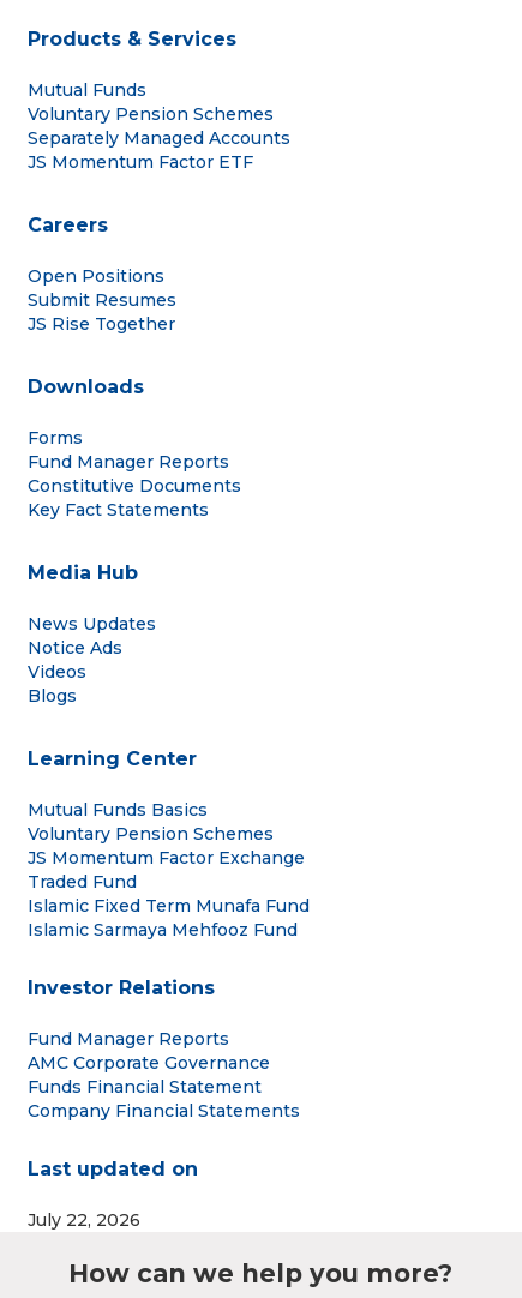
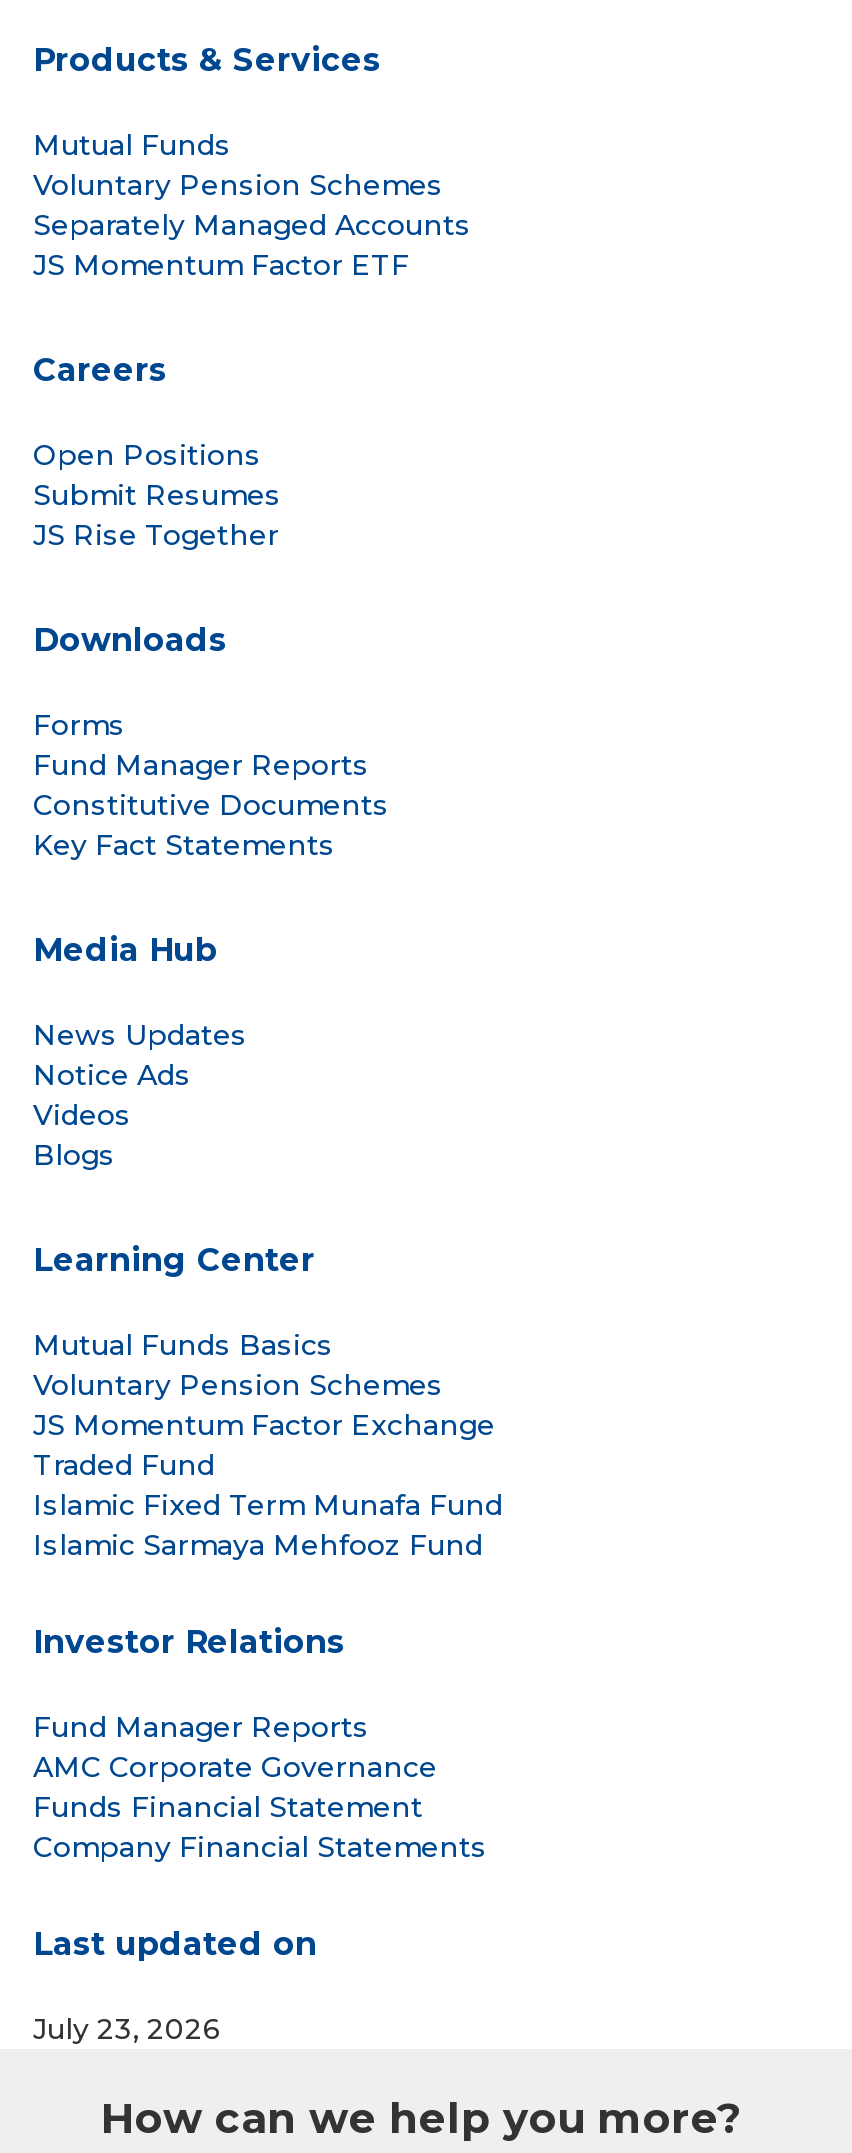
- July 22, 2026
+ July 23, 2026
